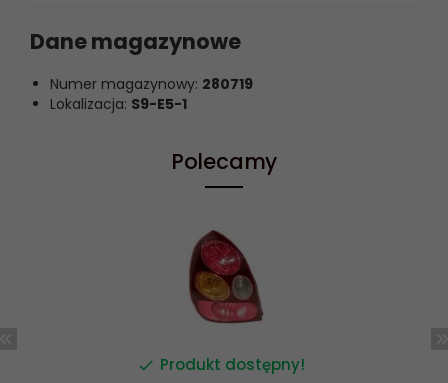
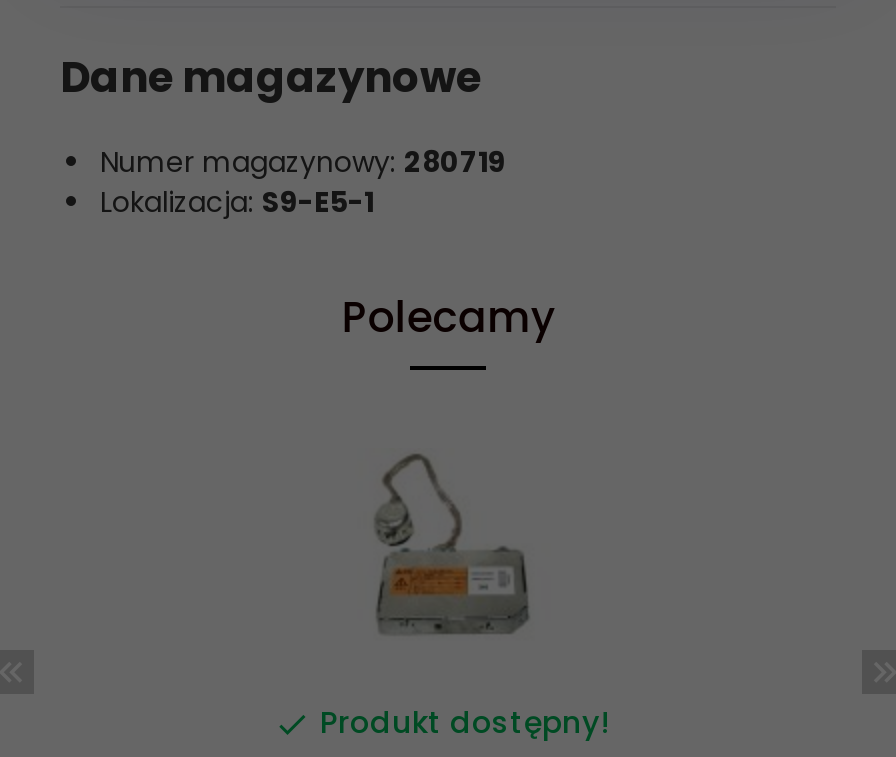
- [image]
+ [image]
